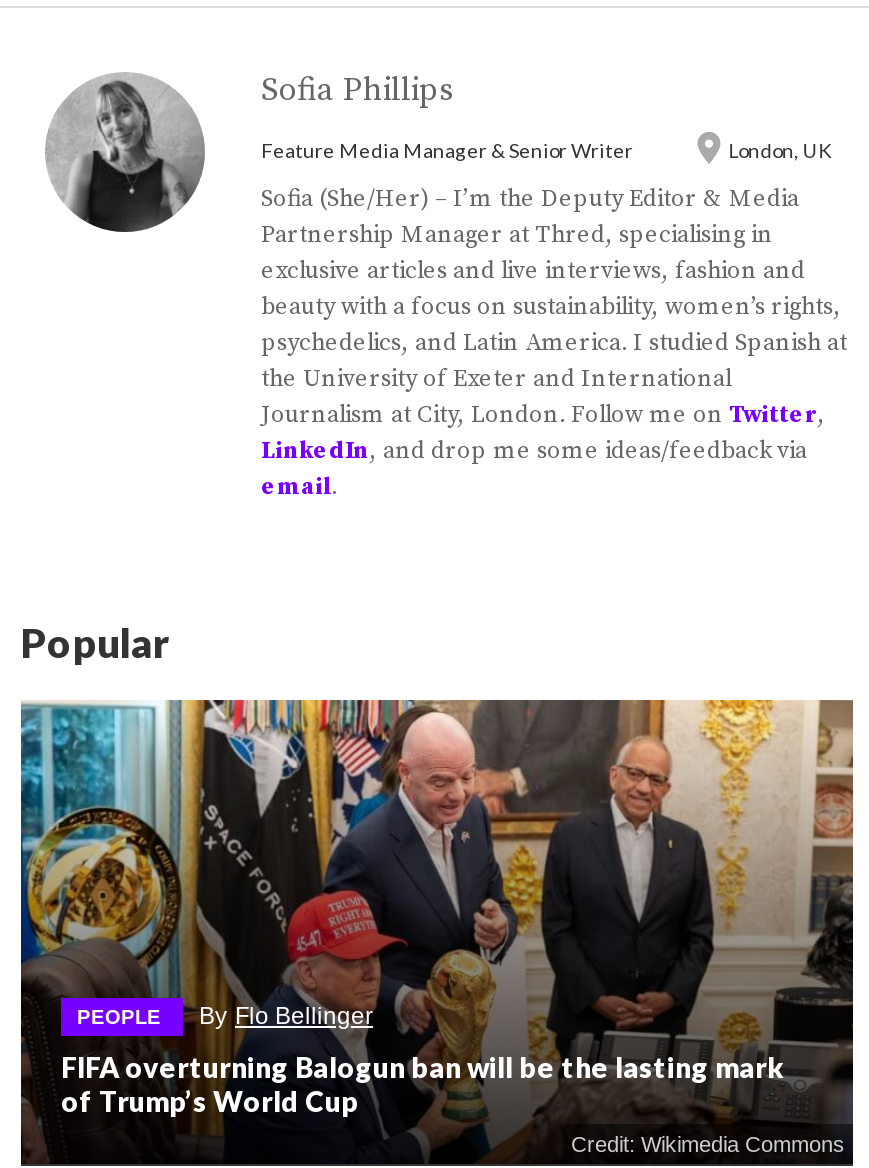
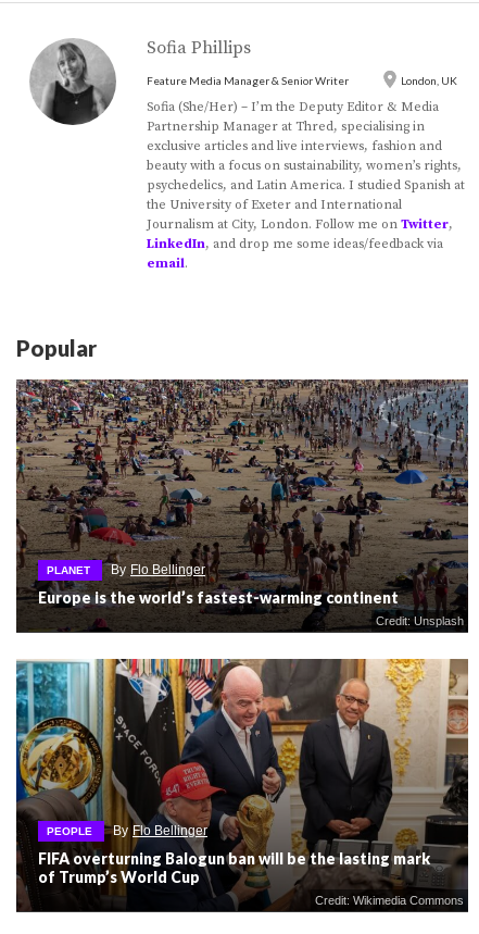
+ [image]
+ Credit: Unsplash

+ PLANET
+ By Flo Bellinger
+ Europe is the world’s fastest-warming continent
